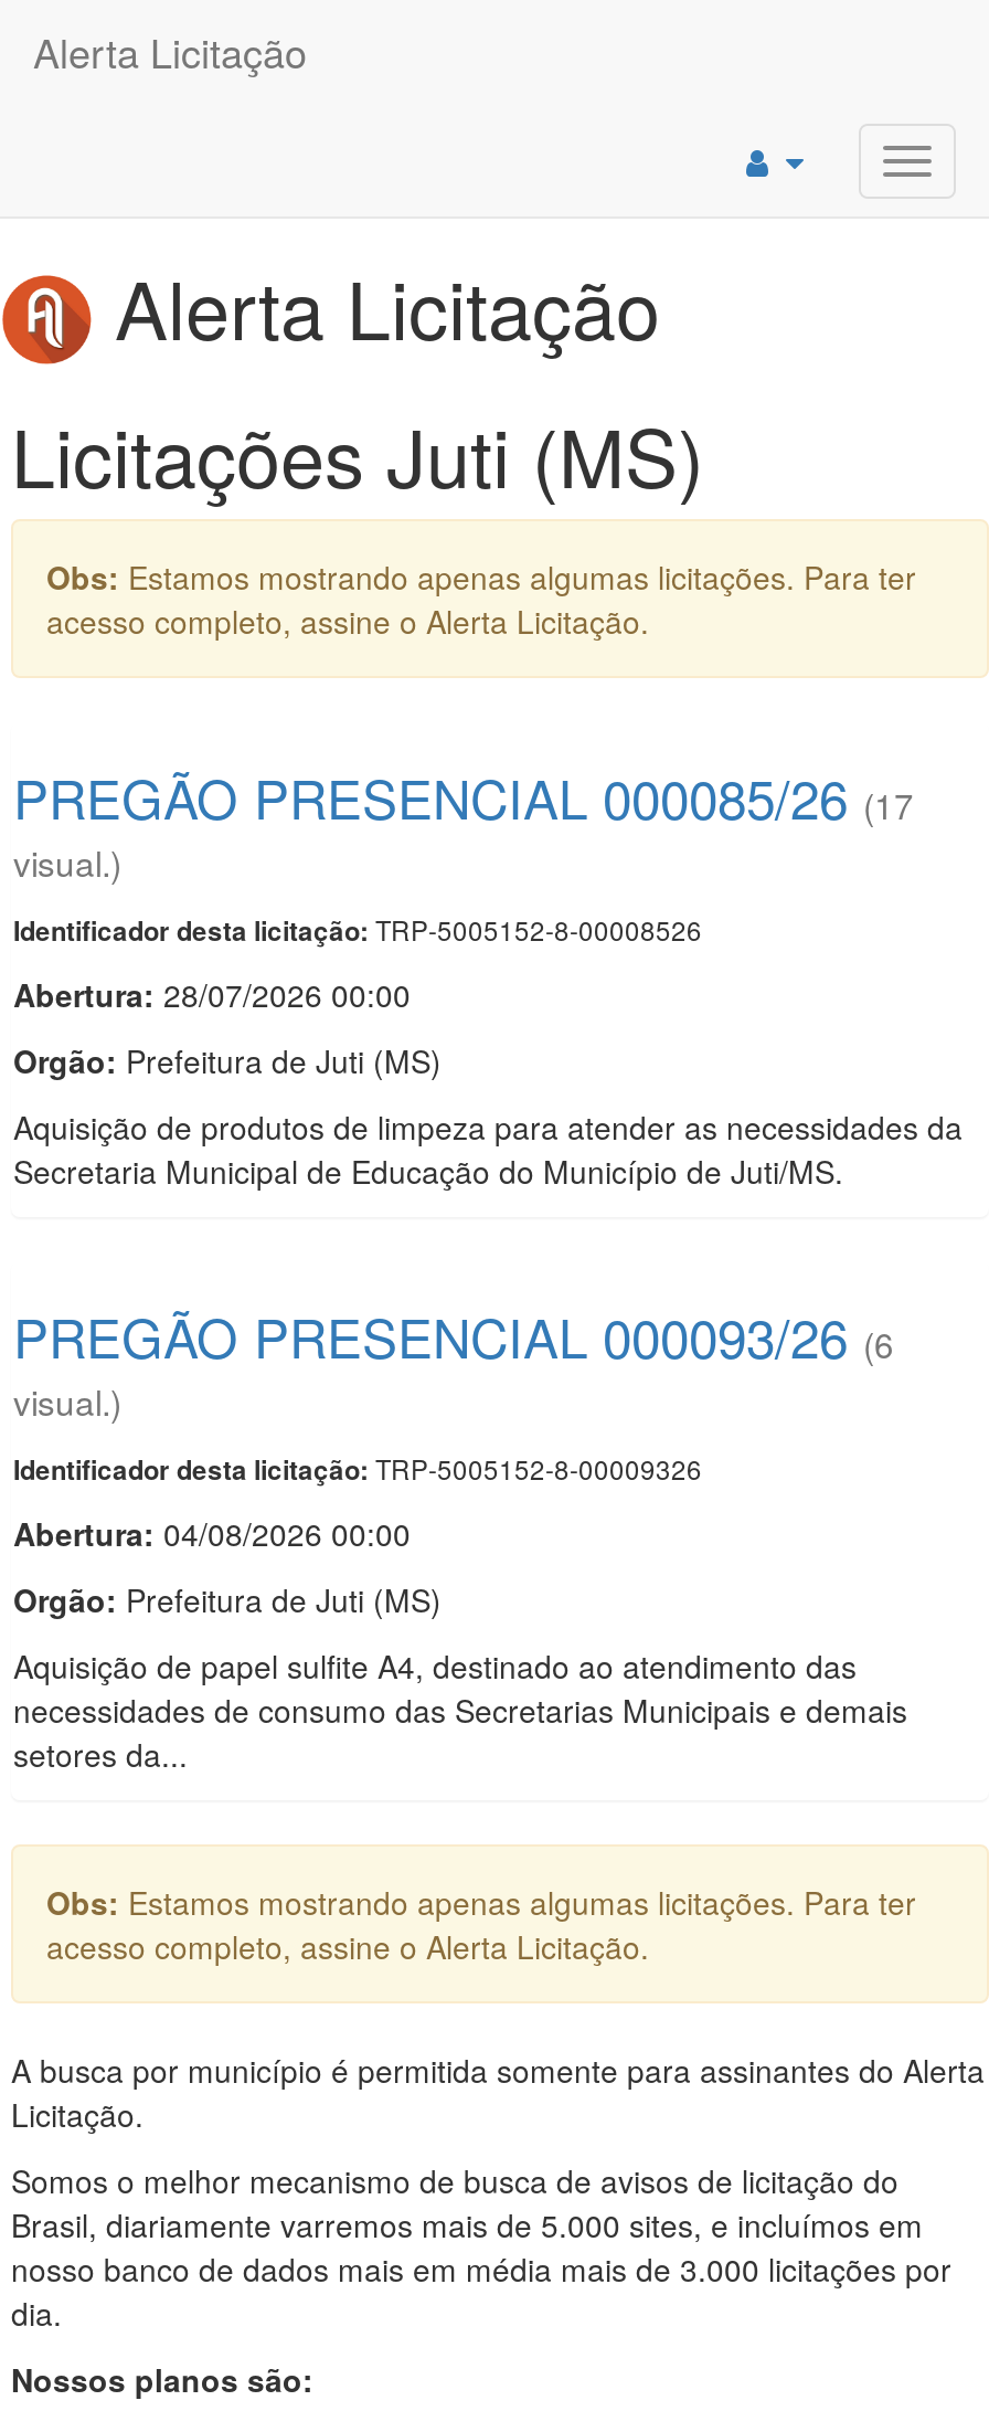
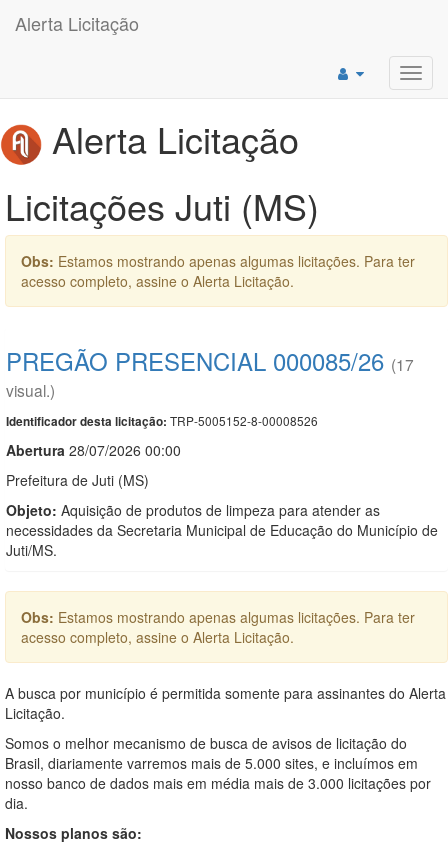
- Abertura: 28/07/2026 00:00
- Orgão: Prefeitura de Juti (MS)
- Aquisição de produtos de limpeza para atender as necessidades da
- Secretaria Municipal de Educação do Município de Juti/MS.
- PREGÃO PRESENCIAL 000093/26 (6
- visual.)
- Identificador desta licitação: TRP-5005152-8-00009326
- Abertura: 04/08/2026 00:00
- Orgão: Prefeitura de Juti (MS)
- Aquisição de papel sulfite A4, destinado ao atendimento das
- necessidades de consumo das Secretarias Municipais e demais
- setores da...
+ Abertura 28/07/2026 00:00
+ Prefeitura de Juti (MS)
+ Objeto: Aquisição de produtos de limpeza para atender as
+ necessidades da Secretaria Municipal de Educação do Município de
+ Juti/MS.
